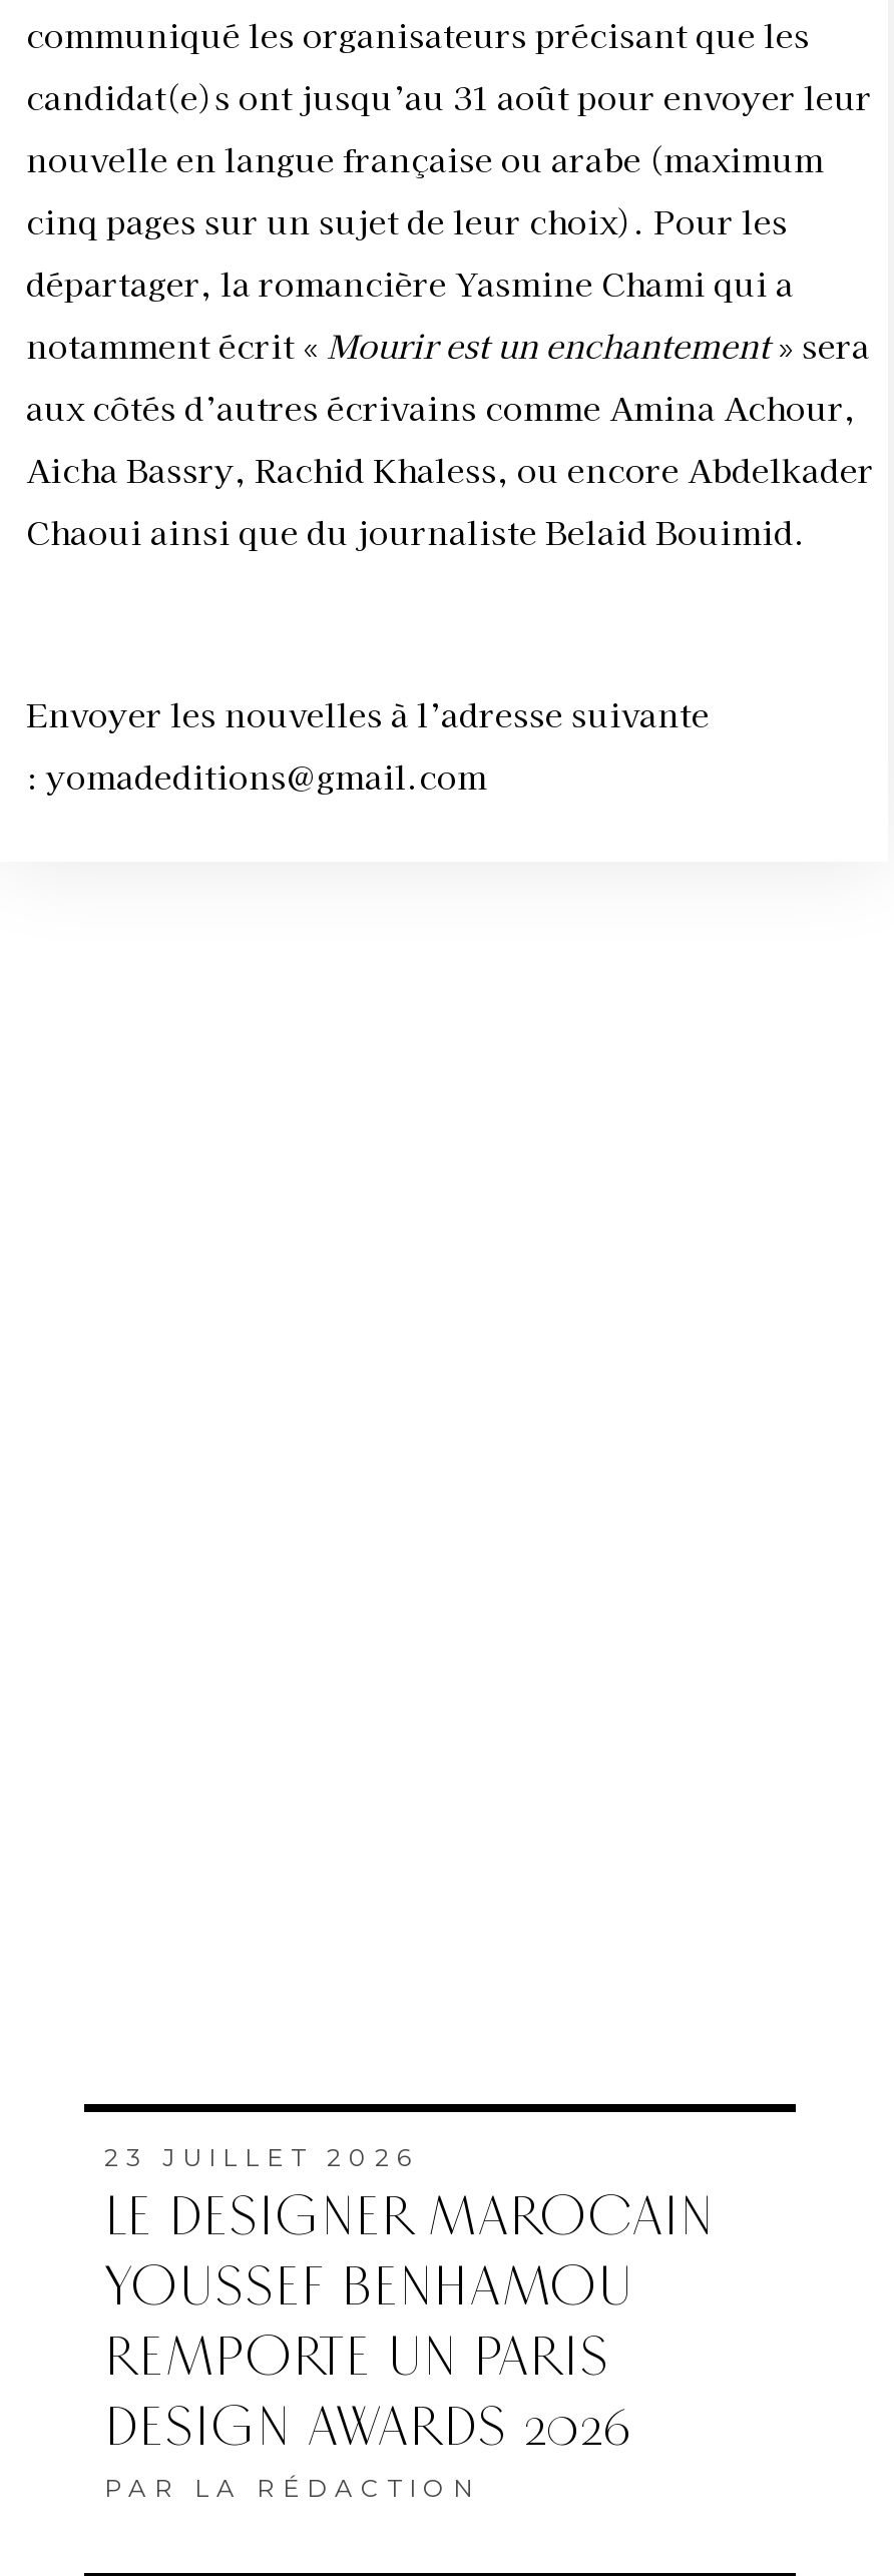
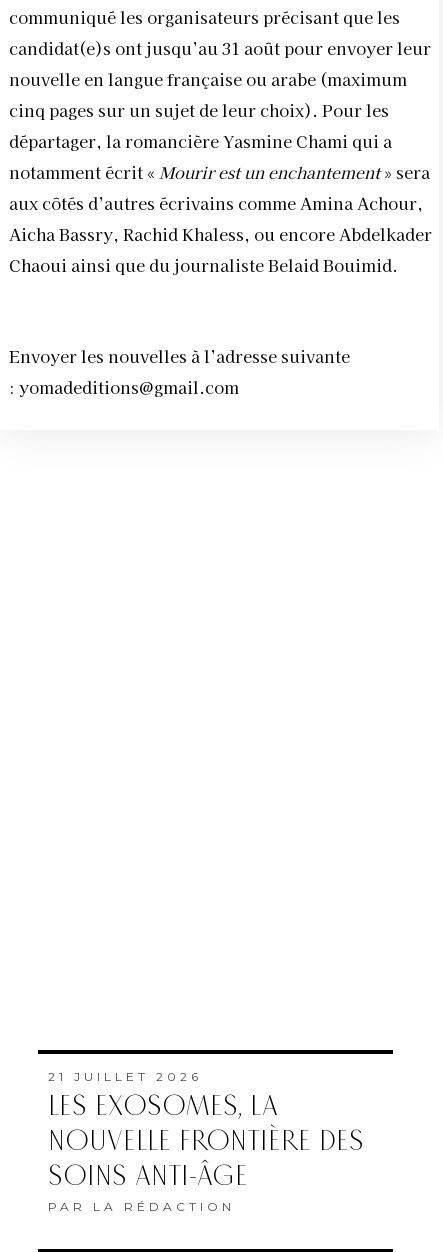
- 23 JUILLET 2026
- LE DESIGNER MAROCAIN
- YOUSSEF BENHAMOU
- REMPORTE UN PARIS
- DESIGN AWARDS 2026
+ 21 JUILLET 2026
+ LES EXOSOMES, LA
+ NOUVELLE FRONTIÈRE DES
+ SOINS ANTI-ÂGE
